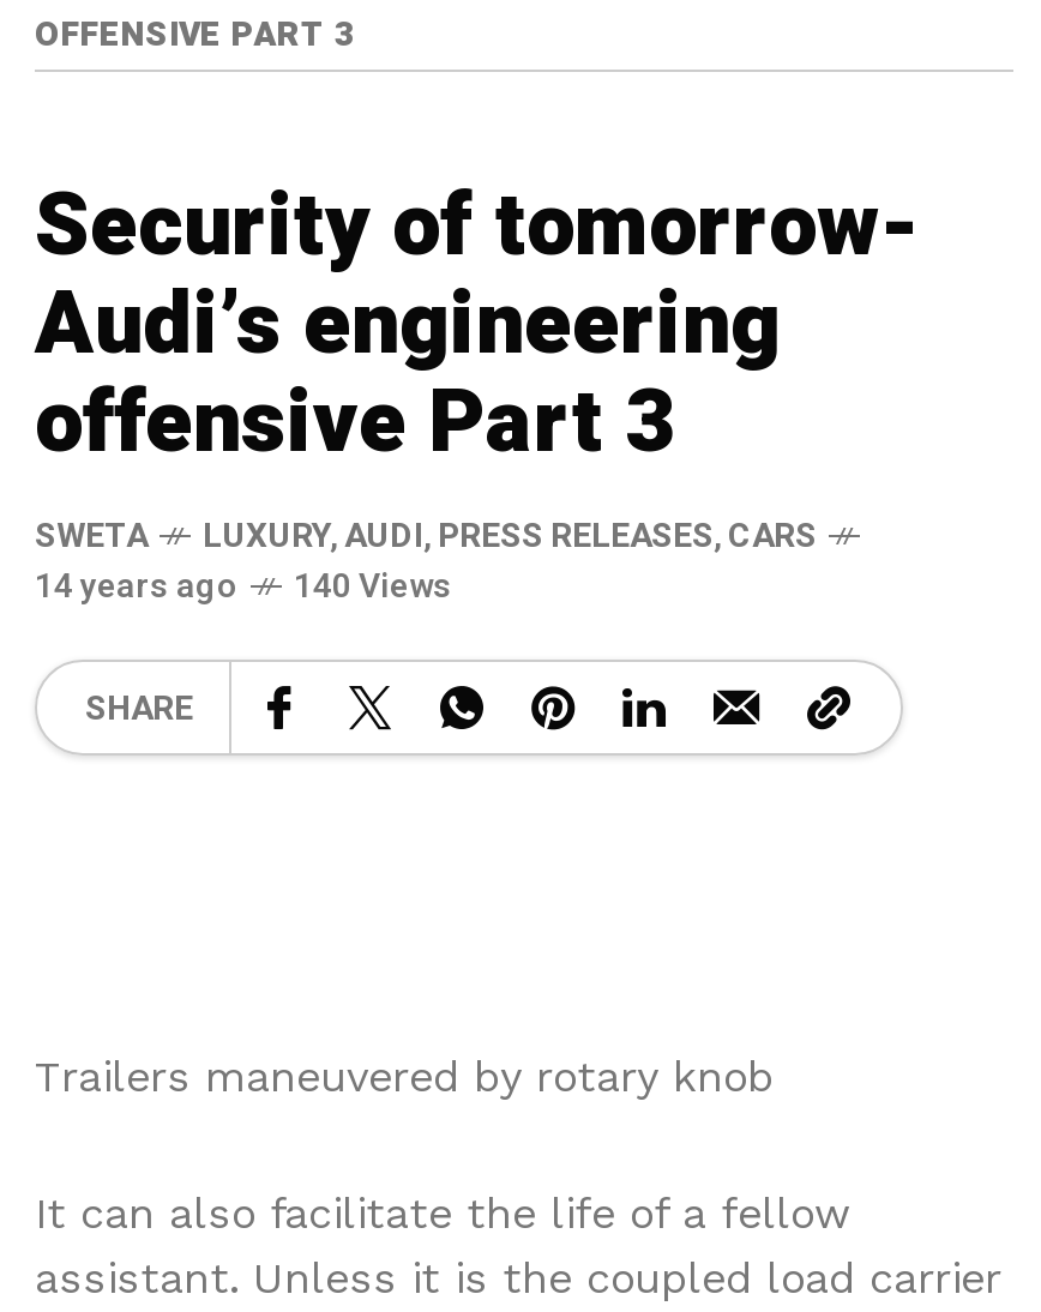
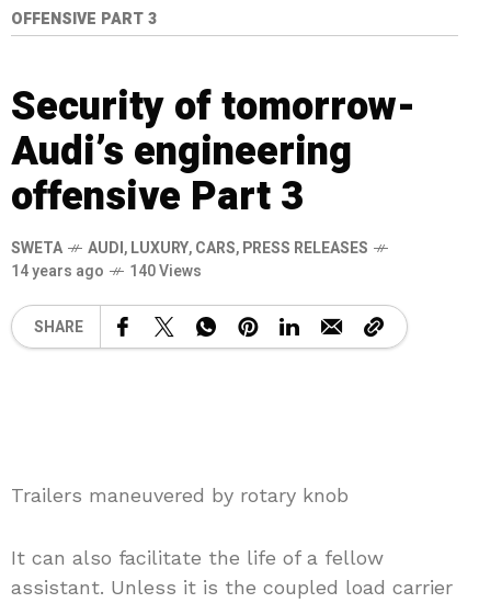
- LUXURY,AUDI, PRESS RELEASES,CARS
+ AUDI,LUXURY, CARS,PRESS RELEASES
